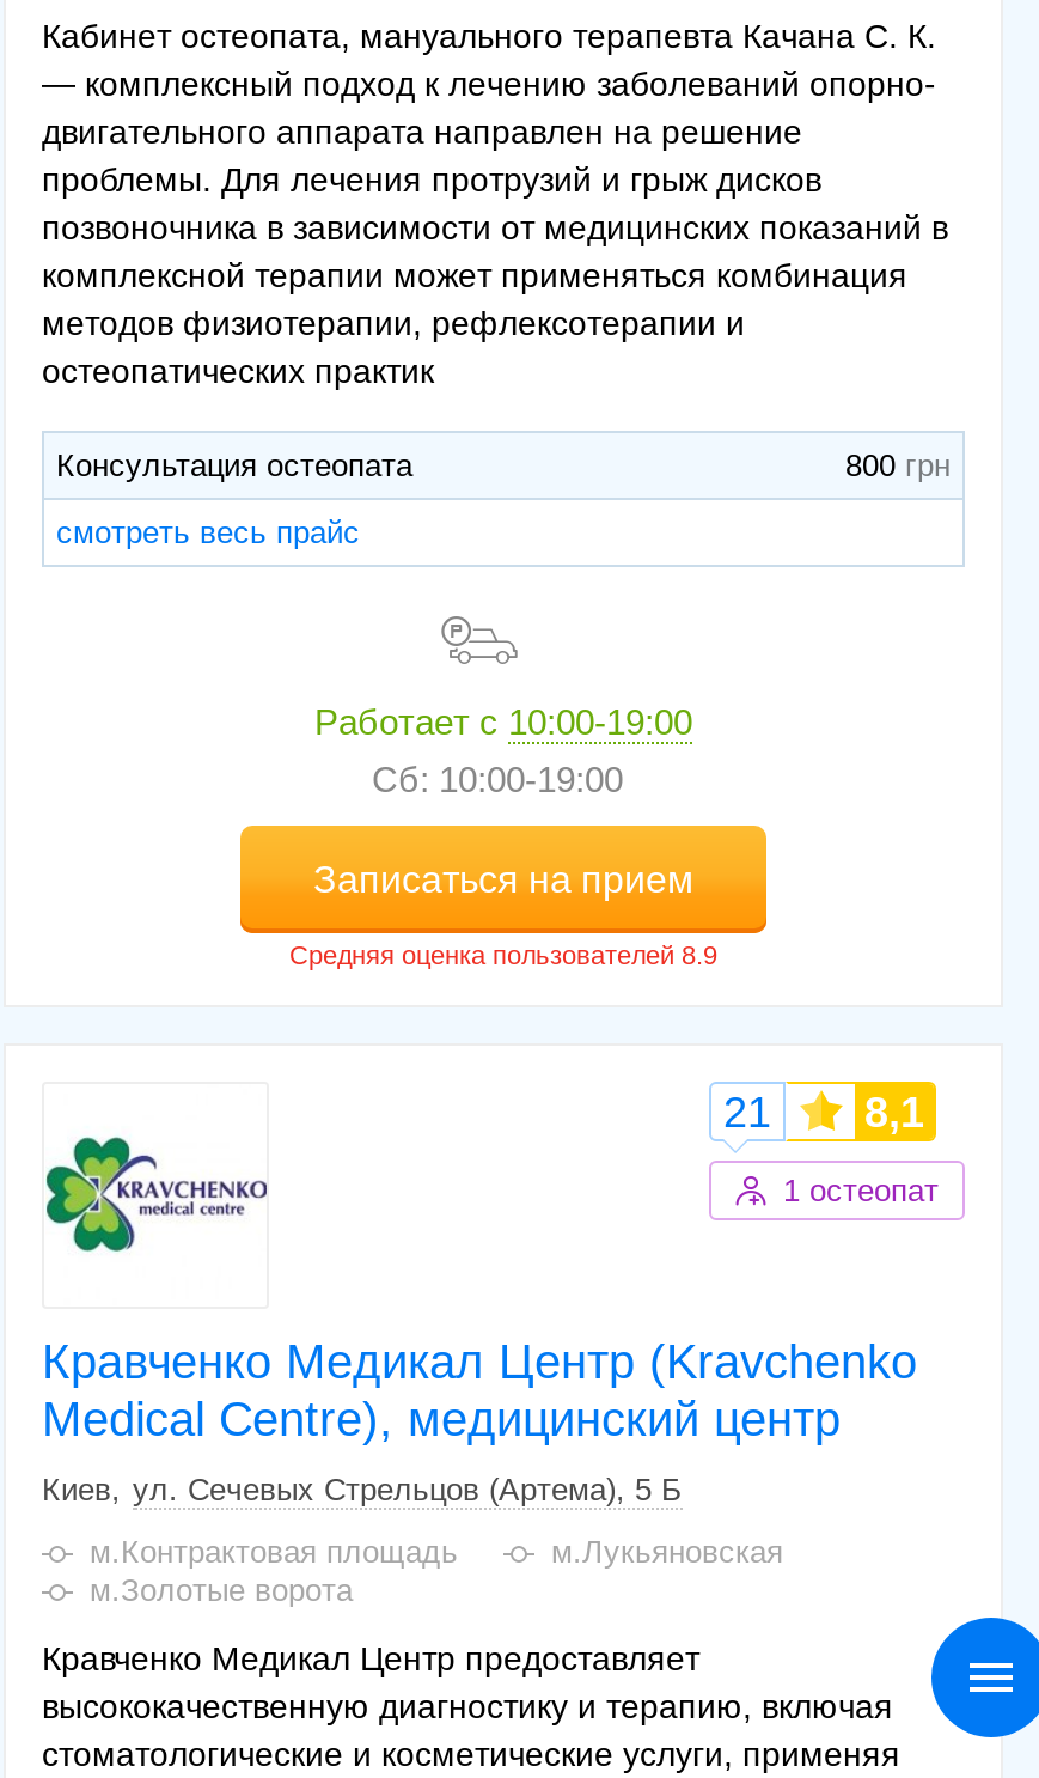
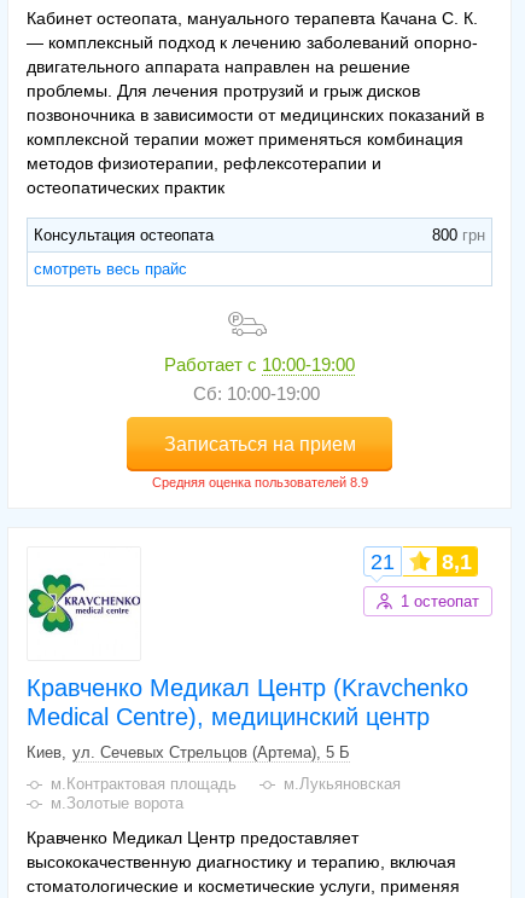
- [image]
